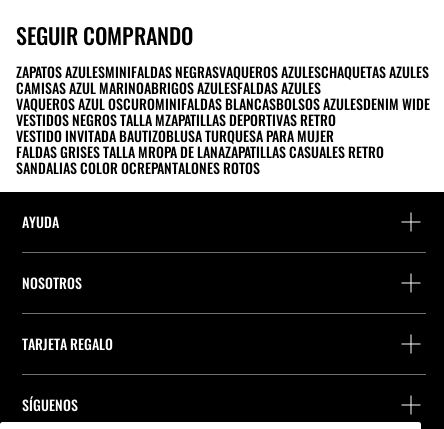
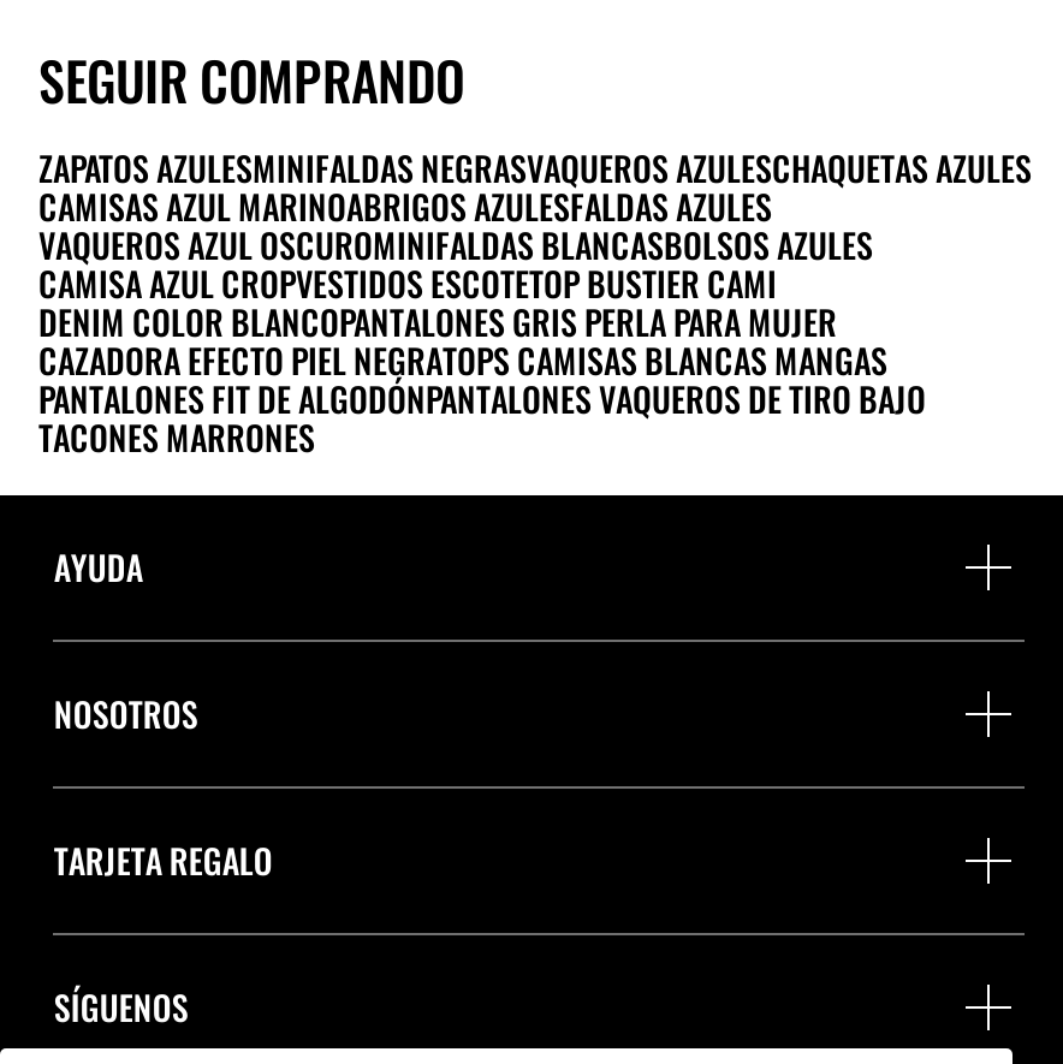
- VAQUEROS AZUL OSCUROMINIFALDAS BLANCASBOLSOS AZULESDENIM WIDE
- VESTIDOS NEGROS TALLA MZAPATILLAS DEPORTIVAS RETRO
- VESTIDO INVITADA BAUTIZOBLUSA TURQUESA PARA MUJER
- FALDAS GRISES TALLA MROPA DE LANAZAPATILLAS CASUALES RETRO
- SANDALIAS COLOR OCREPANTALONES ROTOS
+ VAQUEROS AZUL OSCUROMINIFALDAS BLANCASBOLSOS AZULES
+ CAMISA AZUL CROPVESTIDOS ESCOTETOP BUSTIER CAMI
+ DENIM COLOR BLANCOPANTALONES GRIS PERLA PARA MUJER
+ CAZADORA EFECTO PIEL NEGRATOPS CAMISAS BLANCAS MANGAS
+ PANTALONES FIT DE ALGODÓNPANTALONES VAQUEROS DE TIRO BAJO
+ TACONES MARRONES
